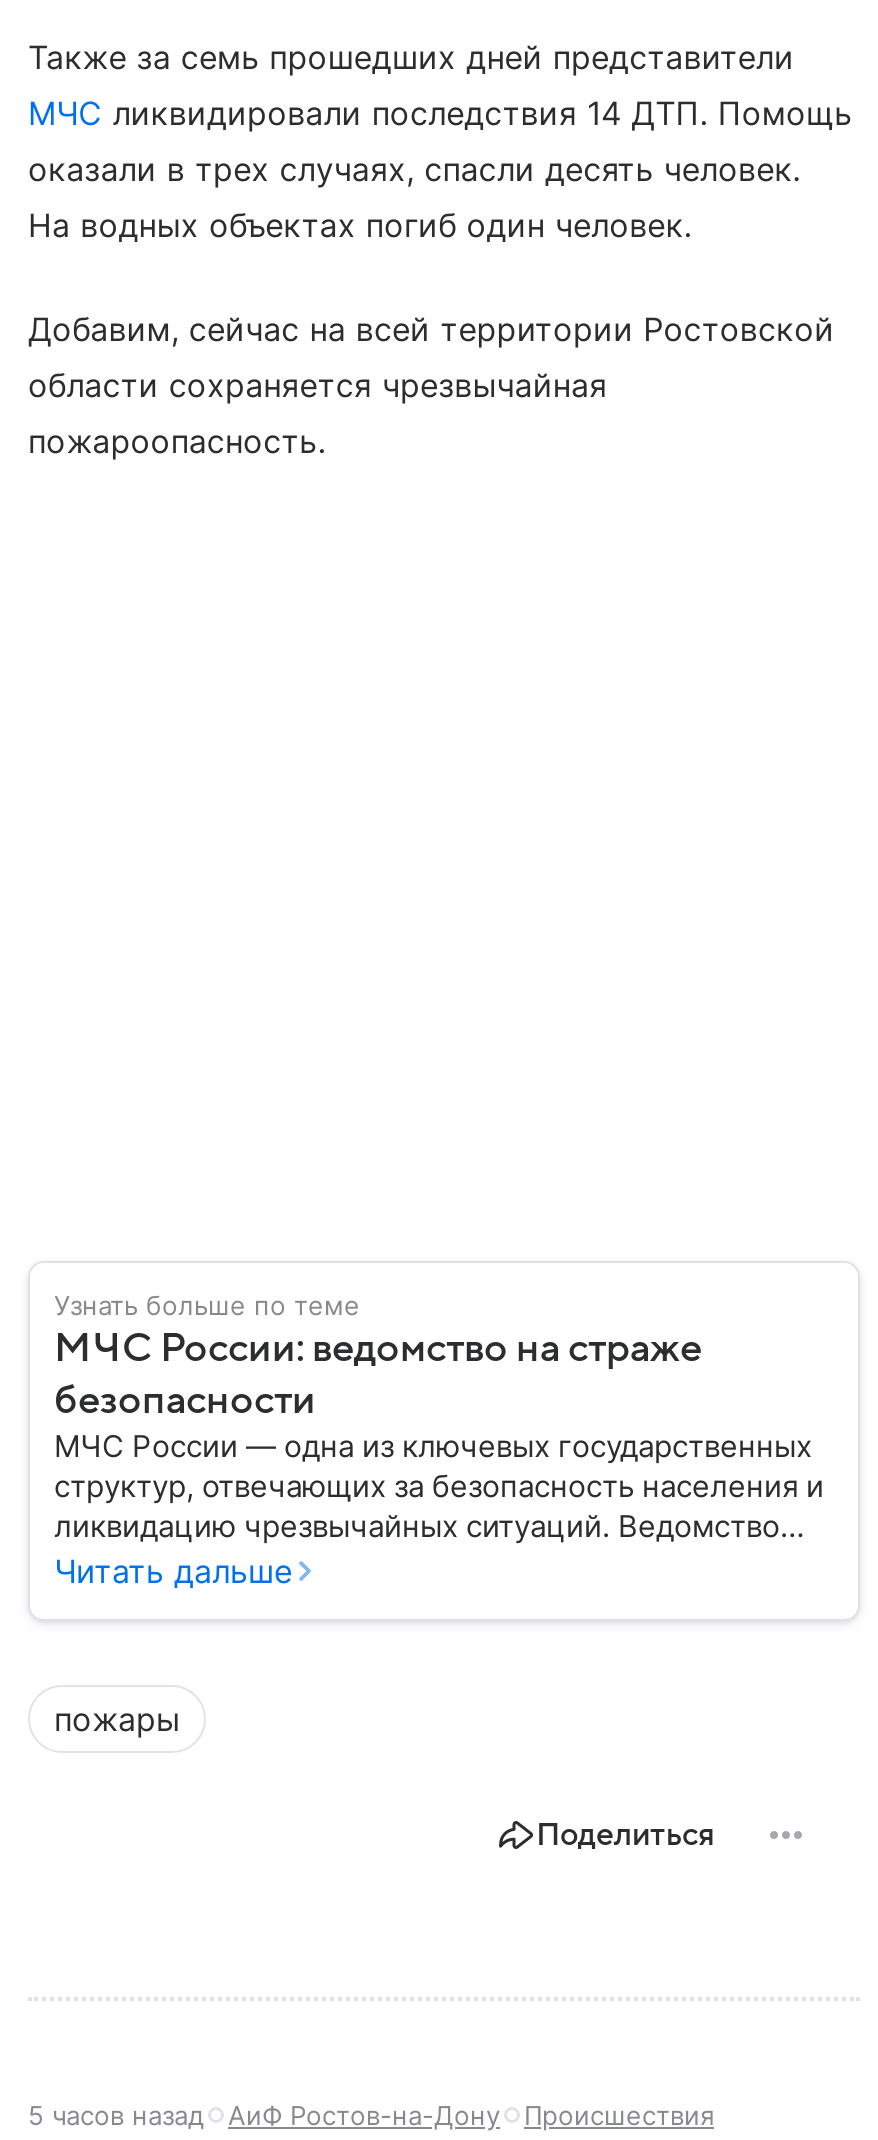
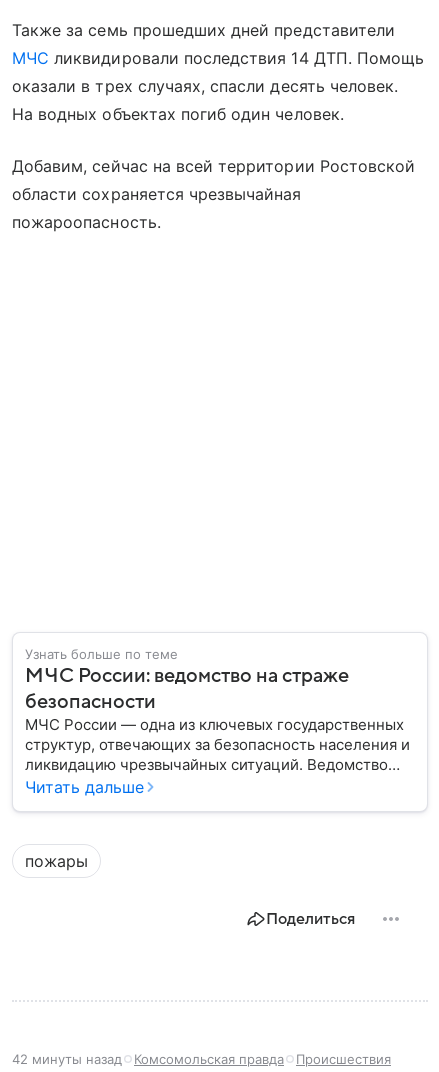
- 5 часов назад
- АиФ Ростов-на-Дону
+ 42 минуты назад
+ Комсомольская правда
